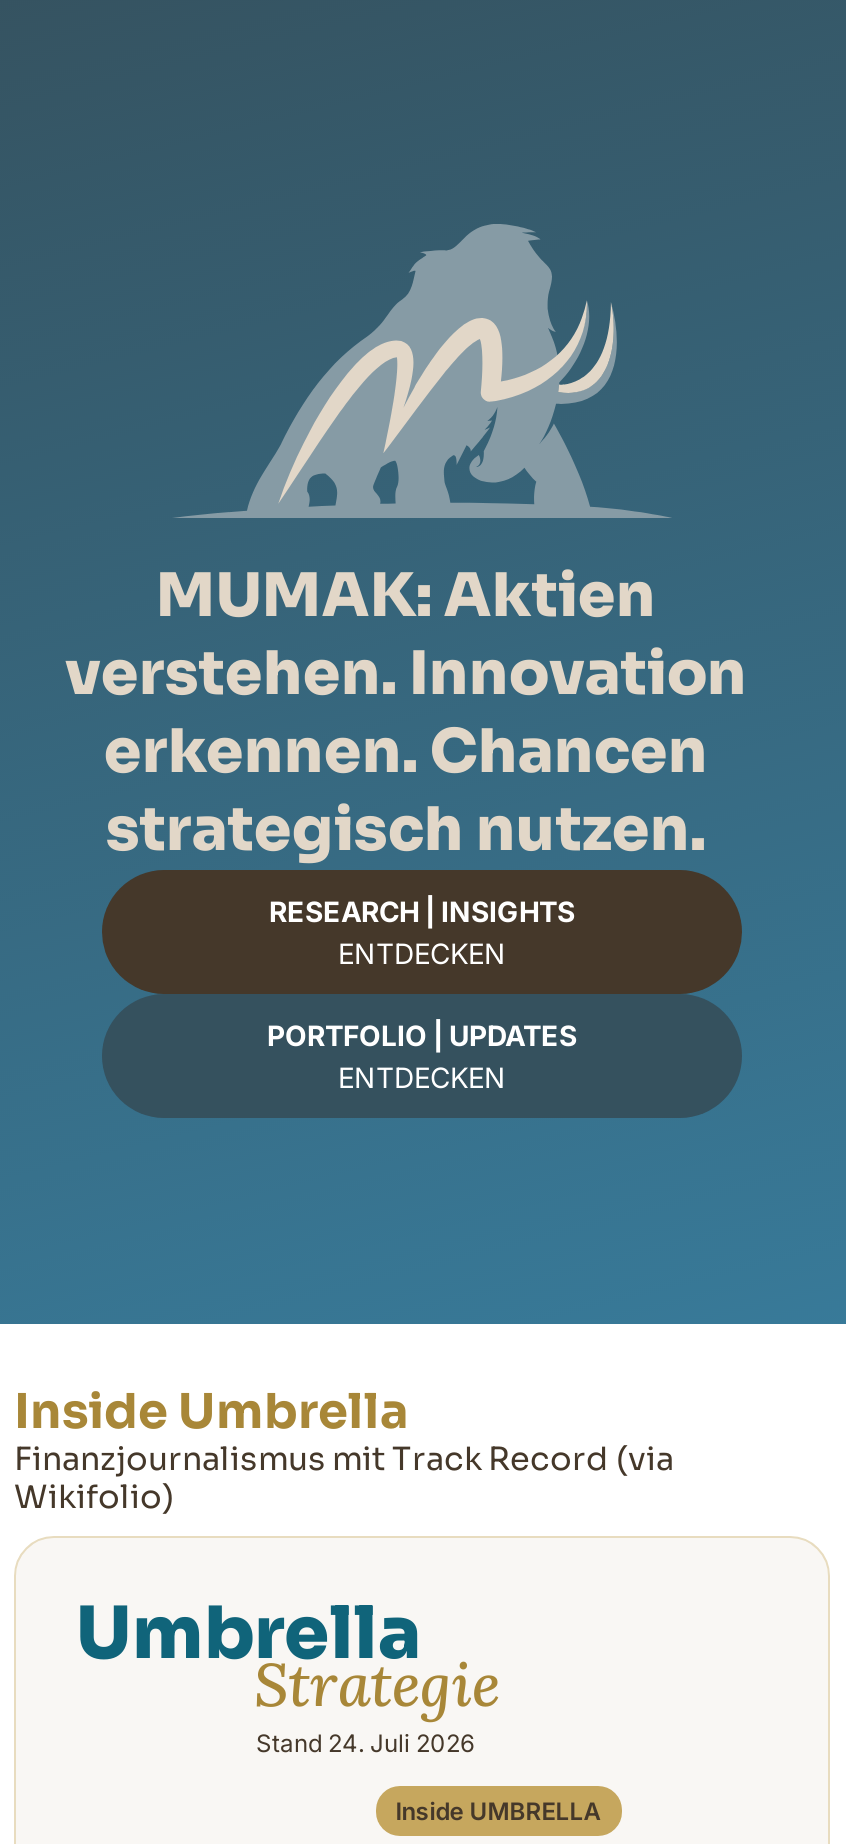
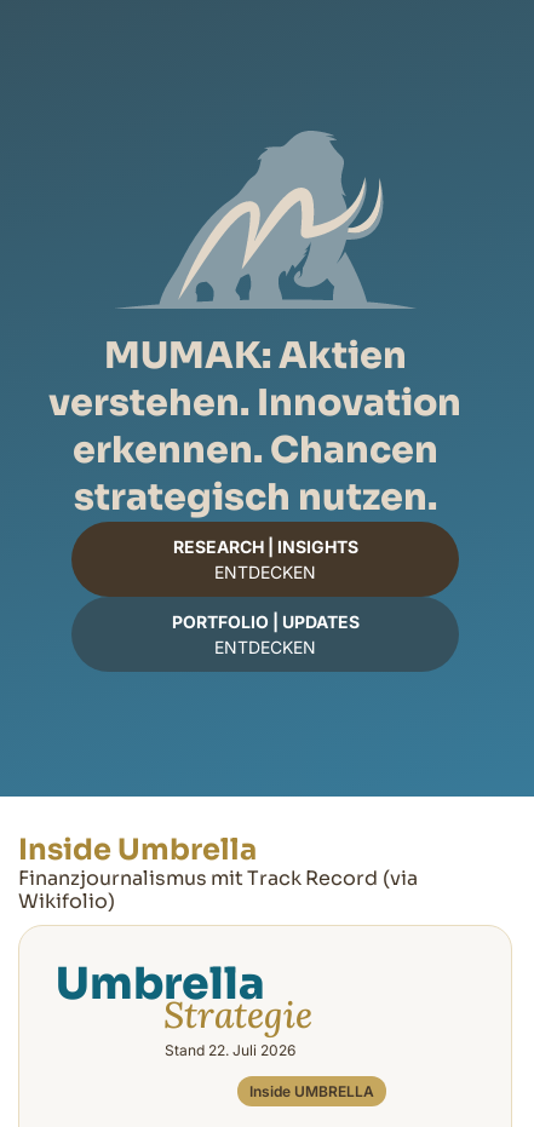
- Stand 24. Juli 2026
+ Stand 22. Juli 2026
